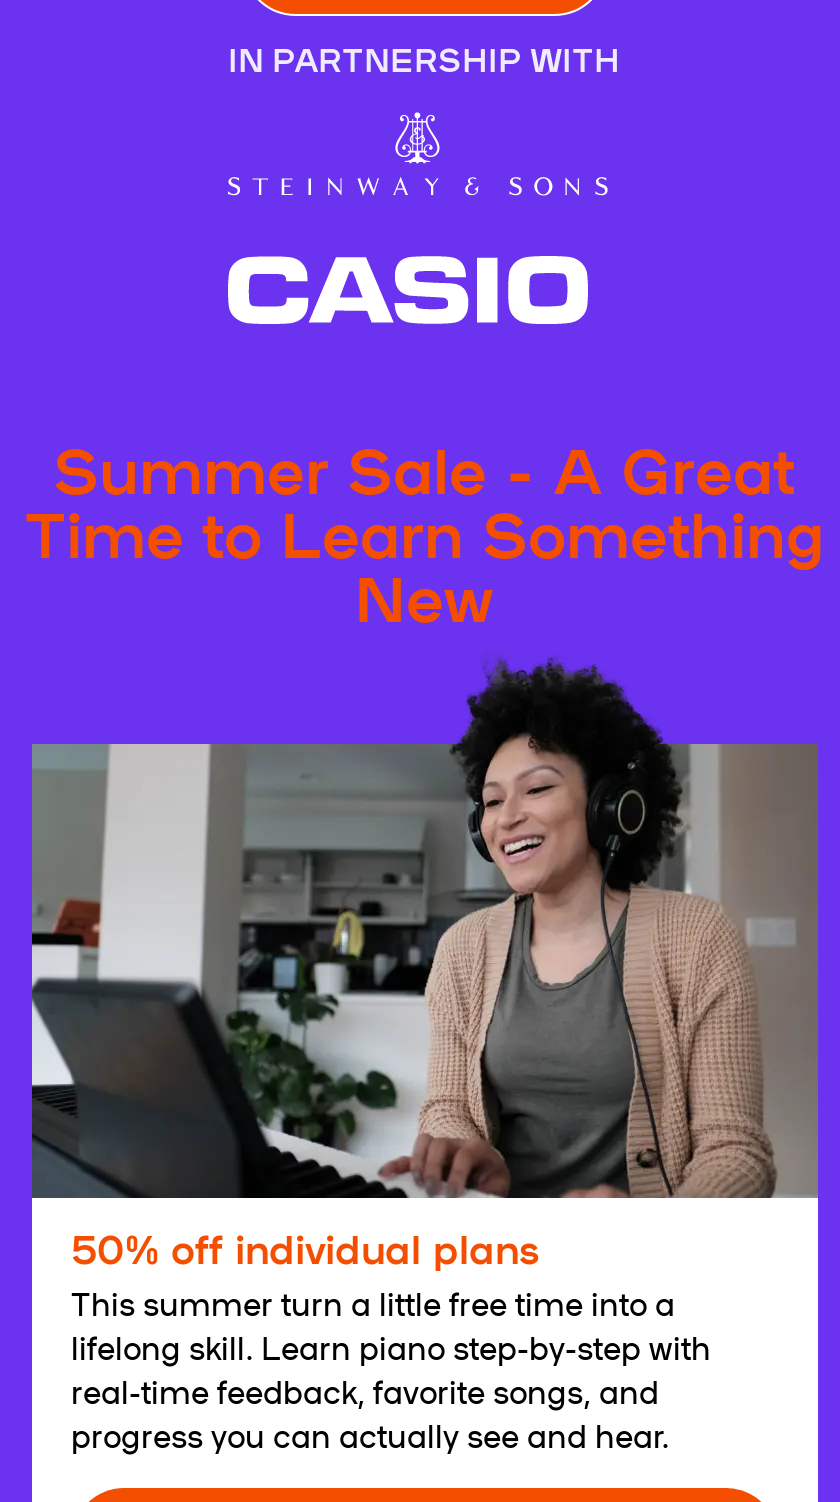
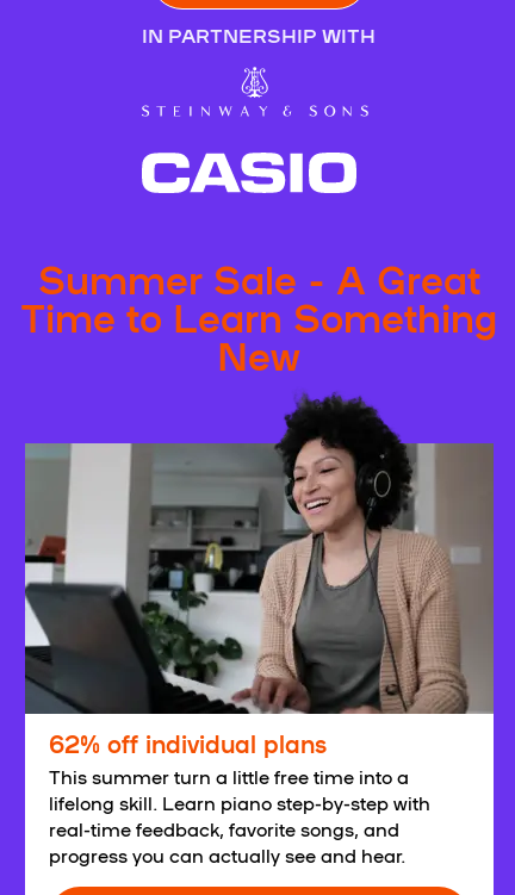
- 50% off individual plans
+ 62% off individual plans
